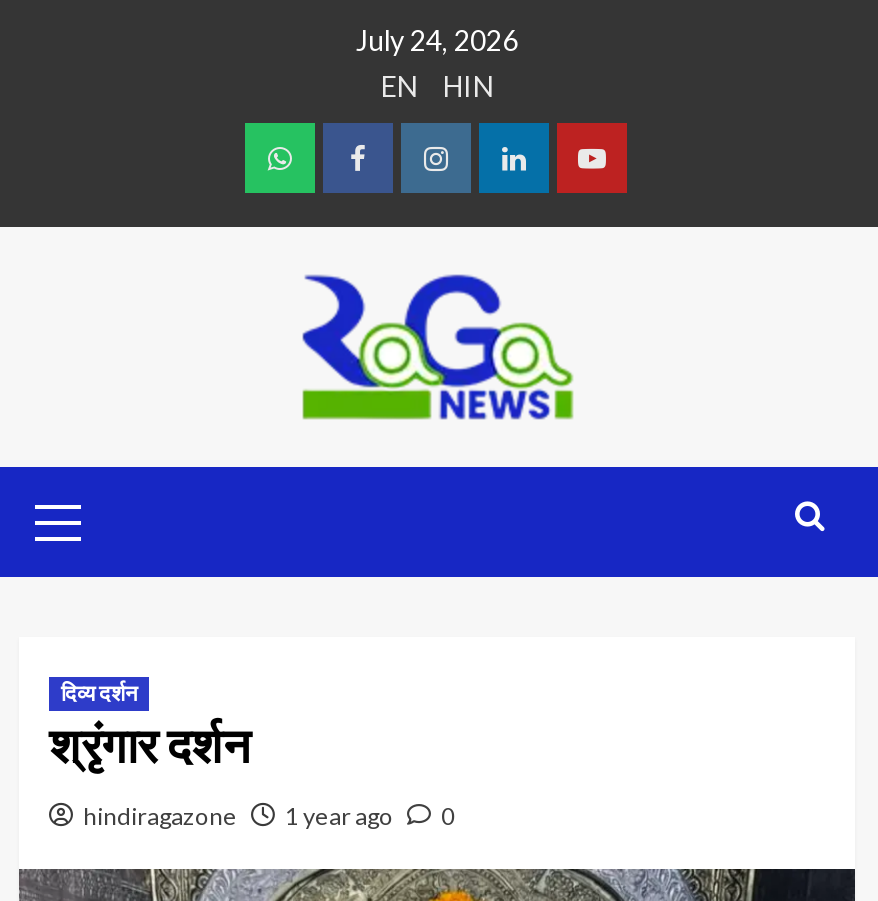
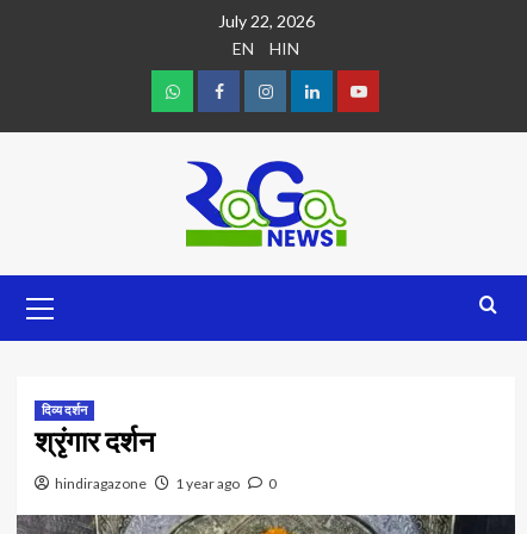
- July 24, 2026
+ July 22, 2026
